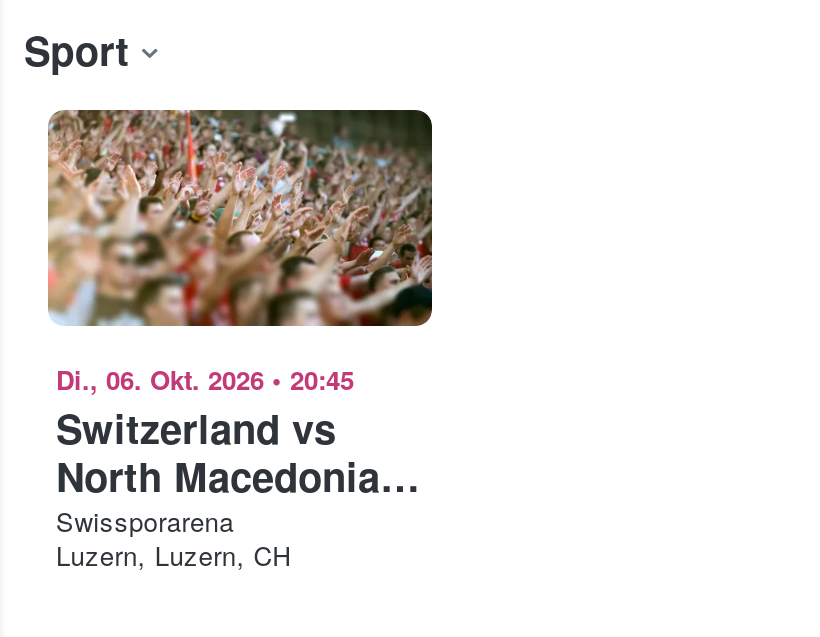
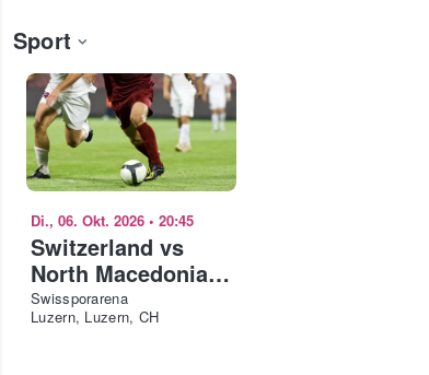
- [image]
+ [image]
